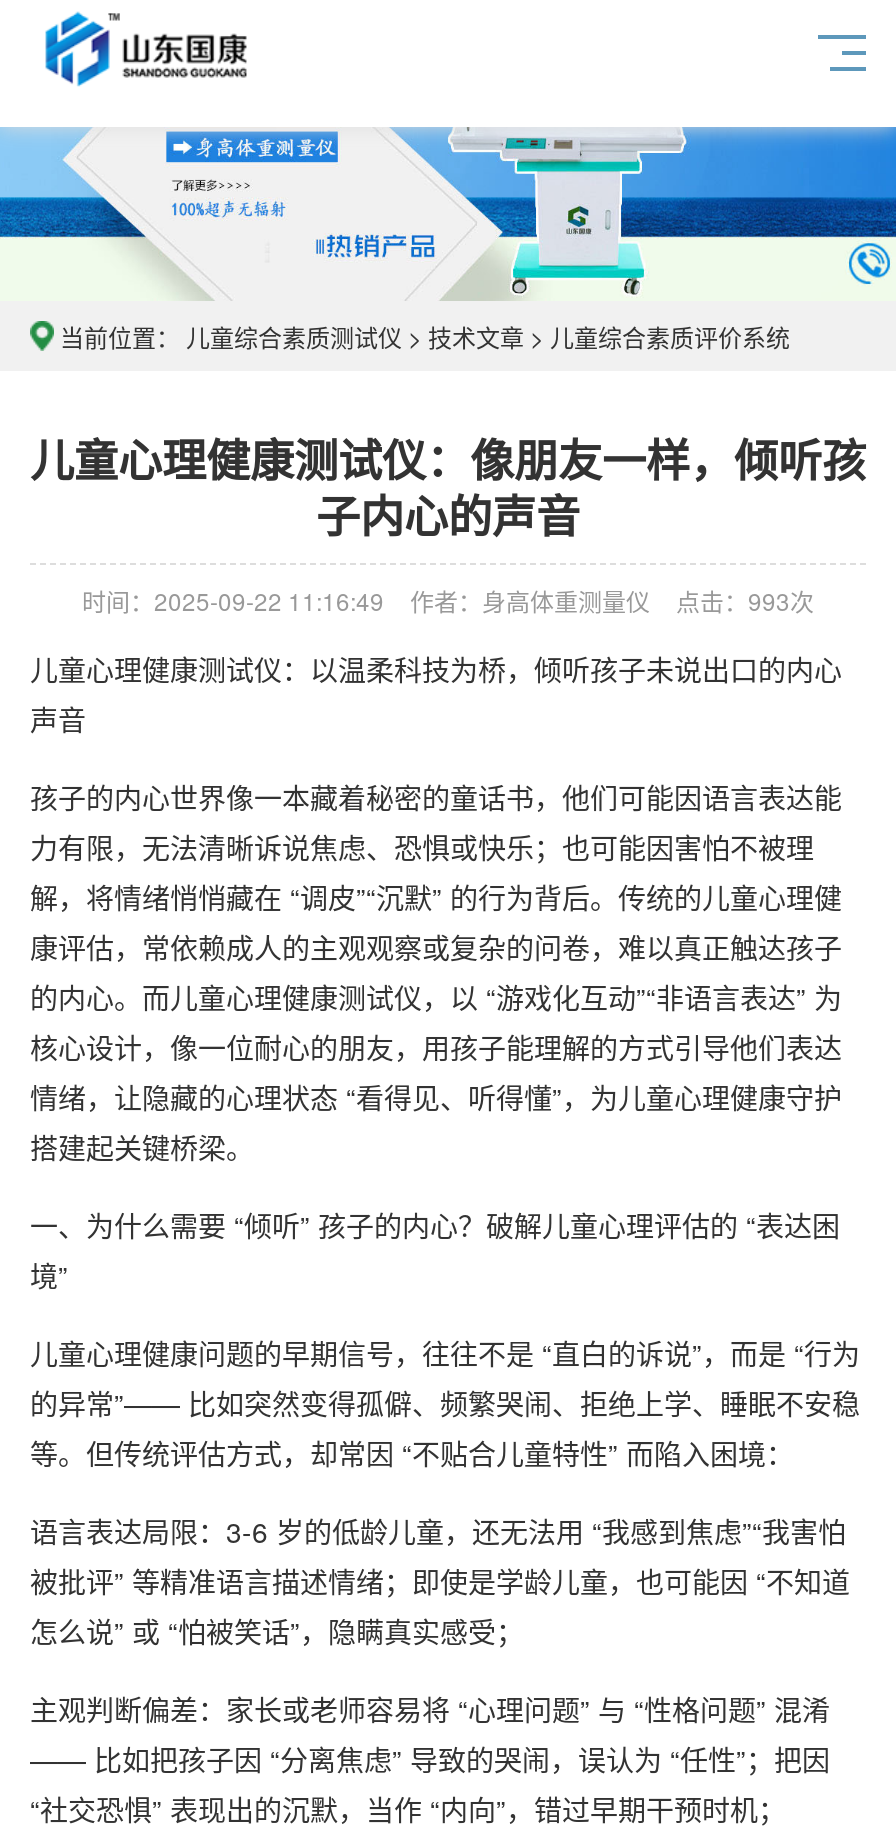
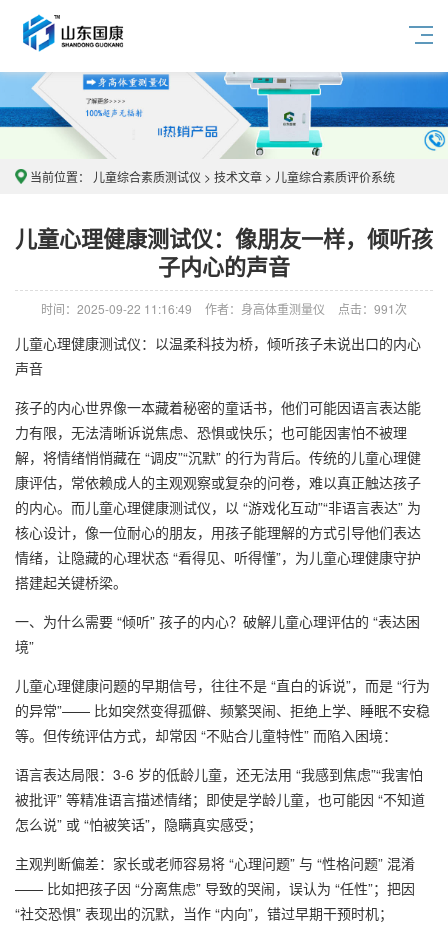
- 时间：2025-09-22 11:16:49 作者：身高体重测量仪 点击：993次
+ 时间：2025-09-22 11:16:49 作者：身高体重测量仪 点击：991次
